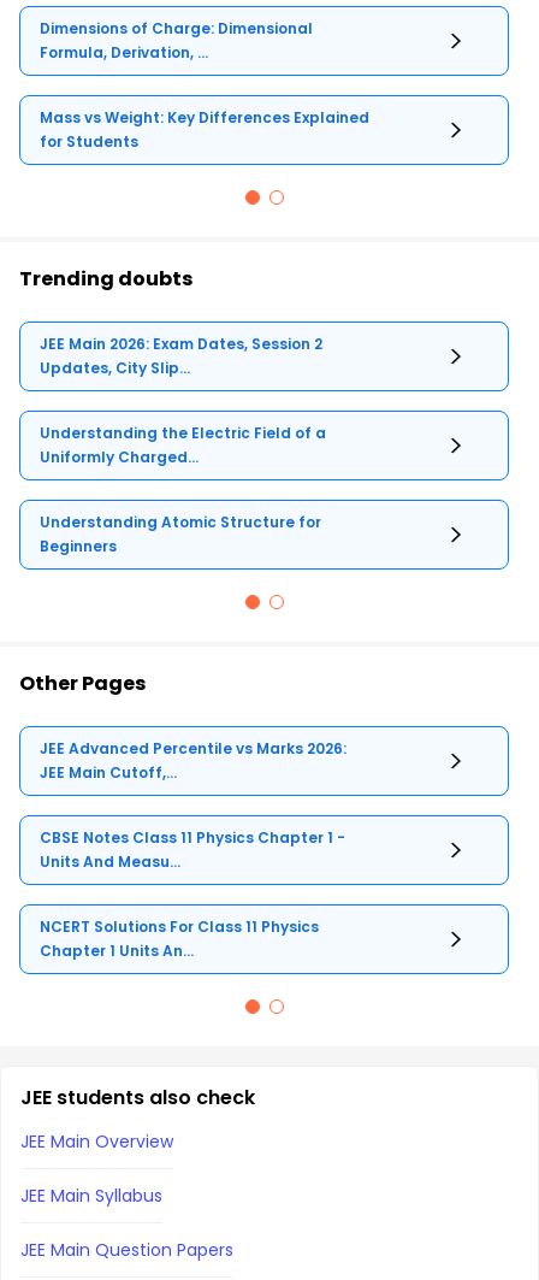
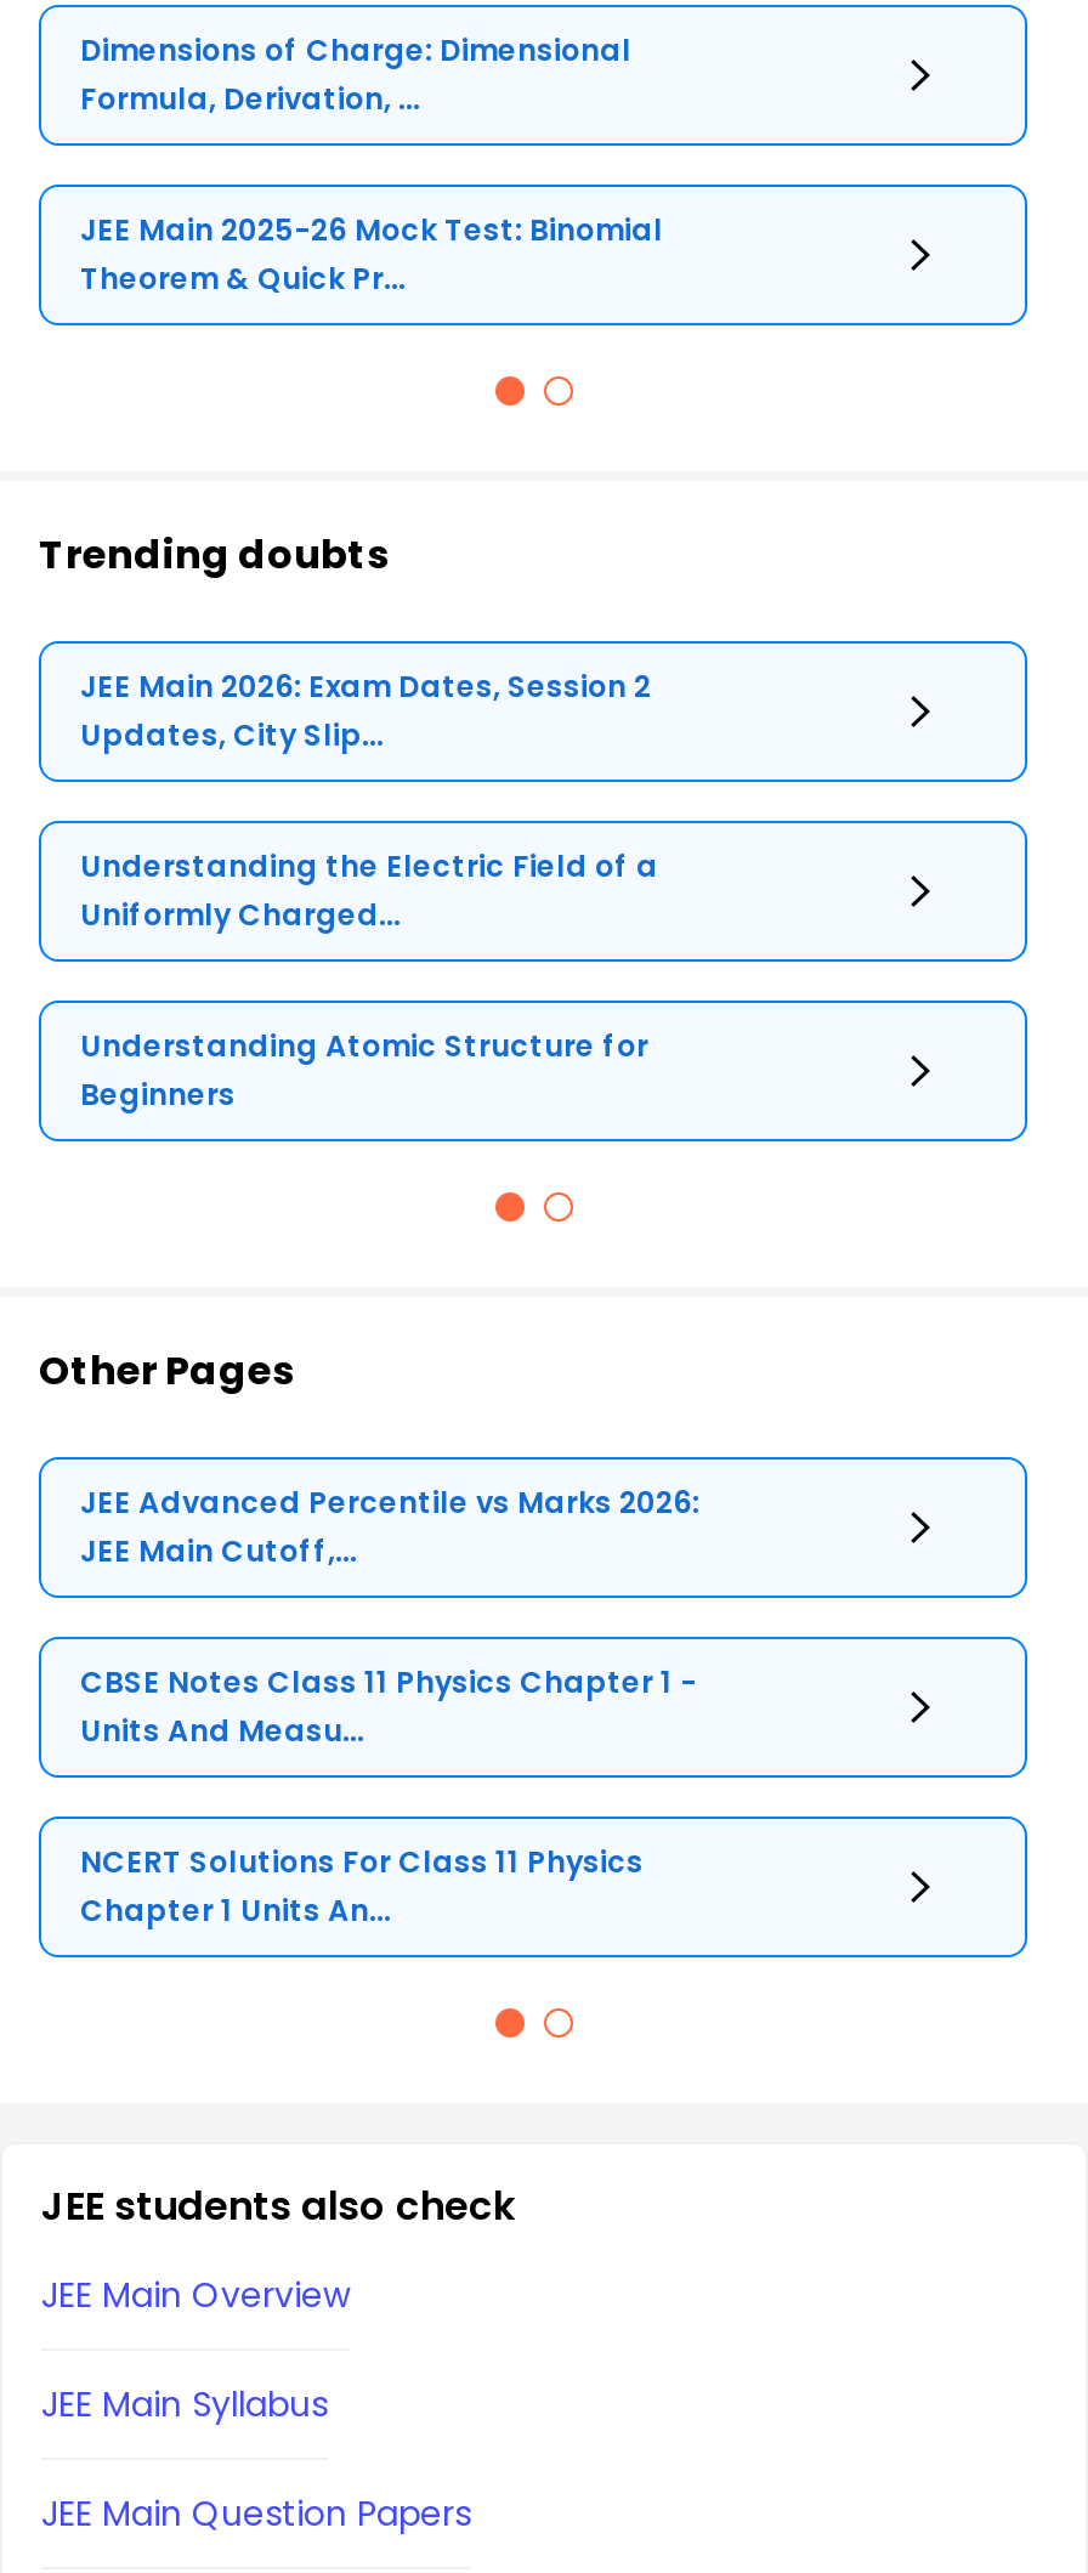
- Mass vs Weight: Key Differences Explained
- for Students
+ JEE Main 2025-26 Mock Test: Binomial
+ Theorem & Quick Pr...
